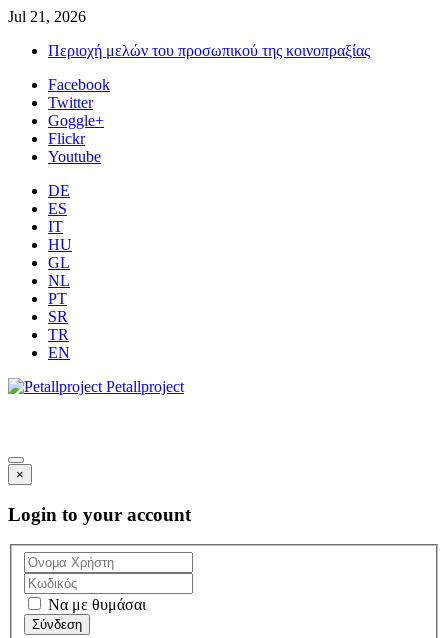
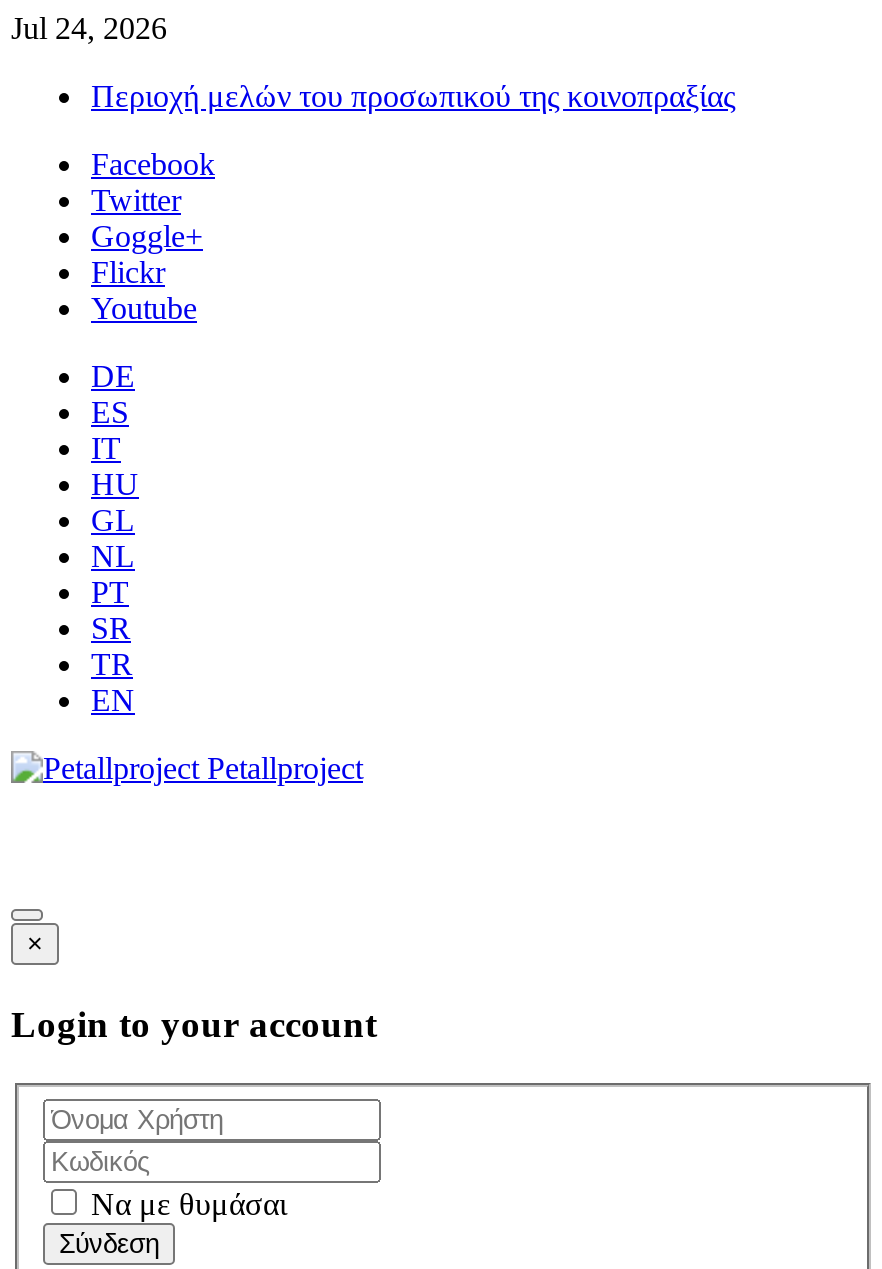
- Jul 21, 2026
+ Jul 24, 2026
